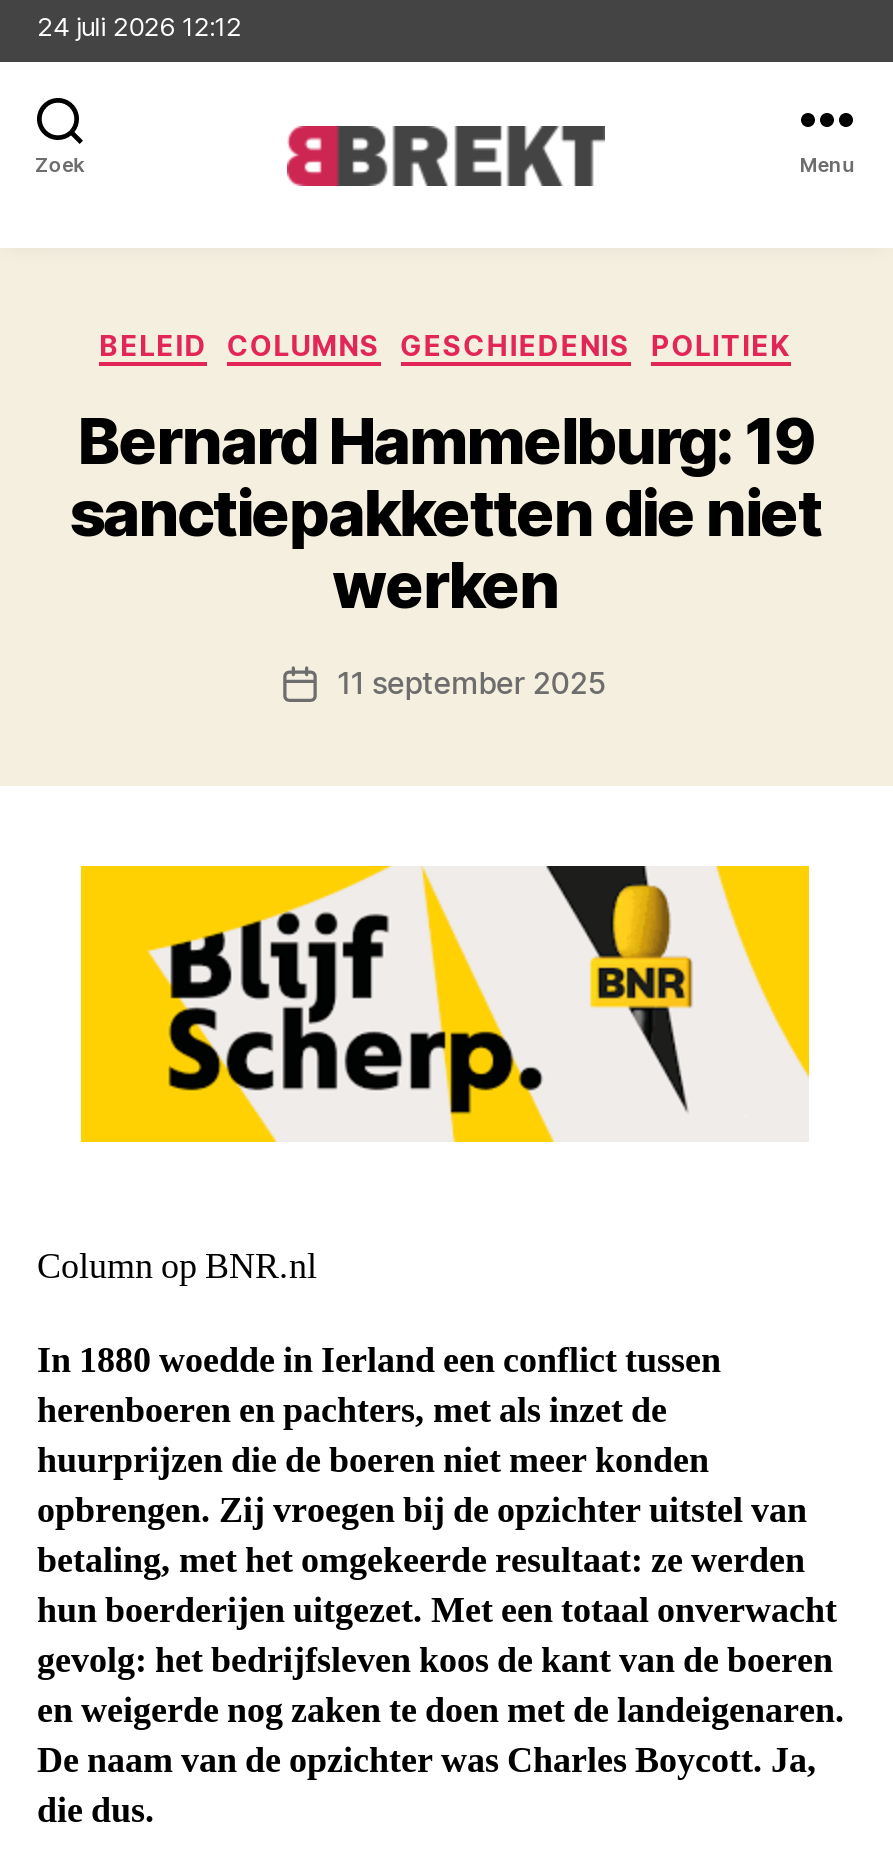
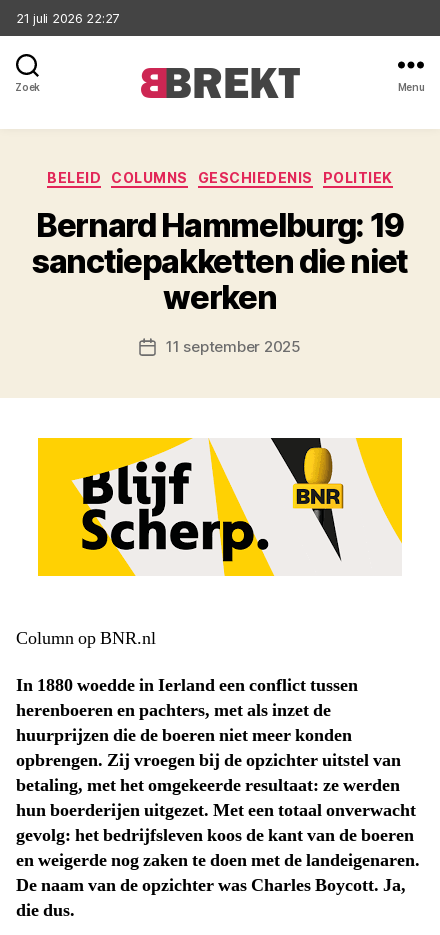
- 24 juli 2026 12:12
+ 21 juli 2026 22:27
